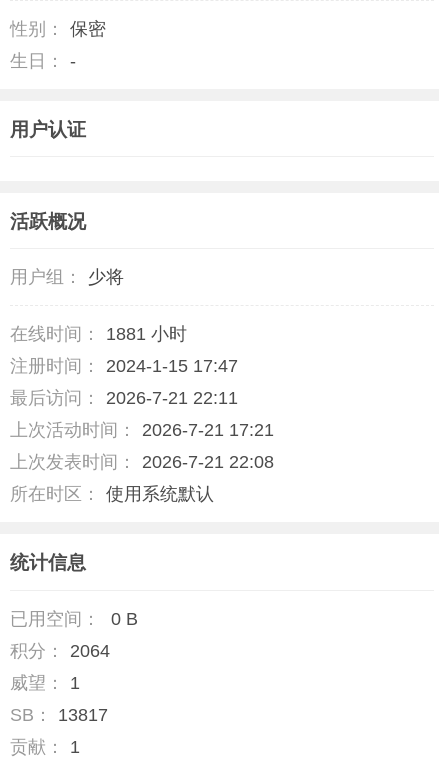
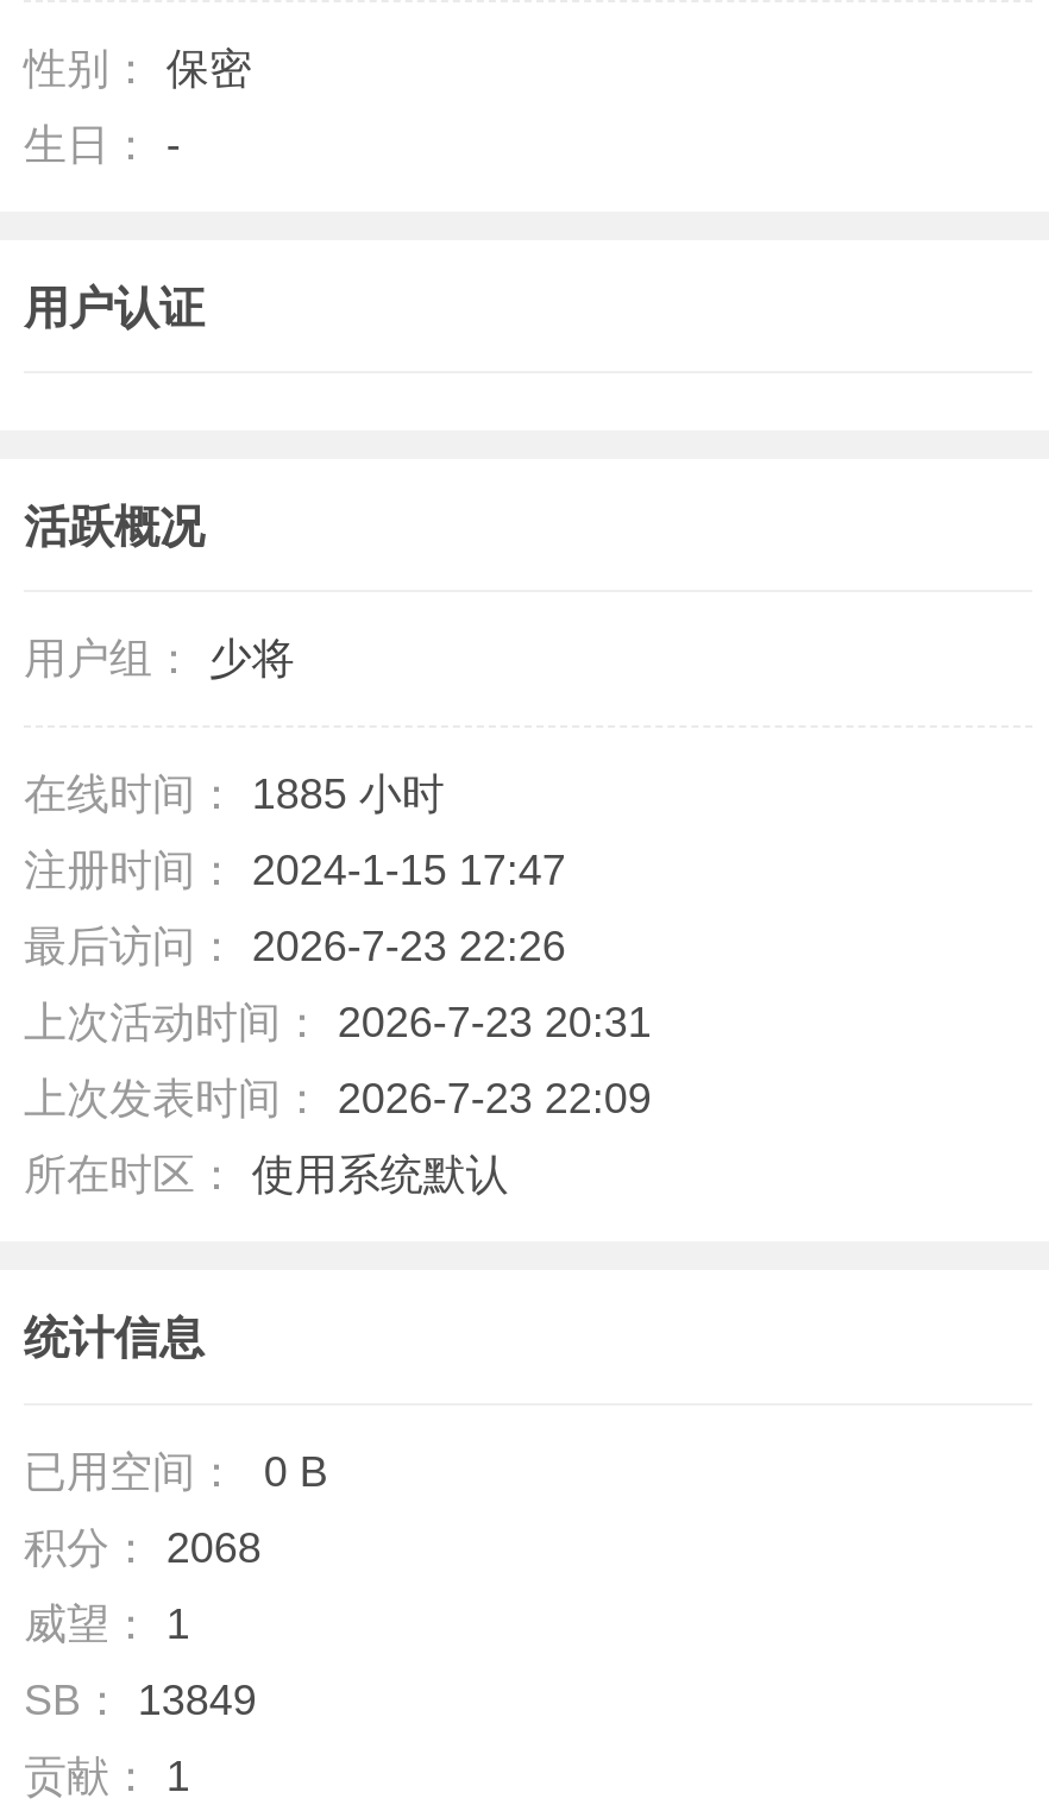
- 在线时间： 1881 小时
+ 在线时间： 1885 小时

- 最后访问： 2026-7-21 22:11
+ 最后访问： 2026-7-23 22:26

- 上次活动时间： 2026-7-21 17:21
+ 上次活动时间： 2026-7-23 20:31

- 上次发表时间： 2026-7-21 22:08
+ 上次发表时间： 2026-7-23 22:09

- 积分： 2064
+ 积分： 2068

- SB： 13817
+ SB： 13849
